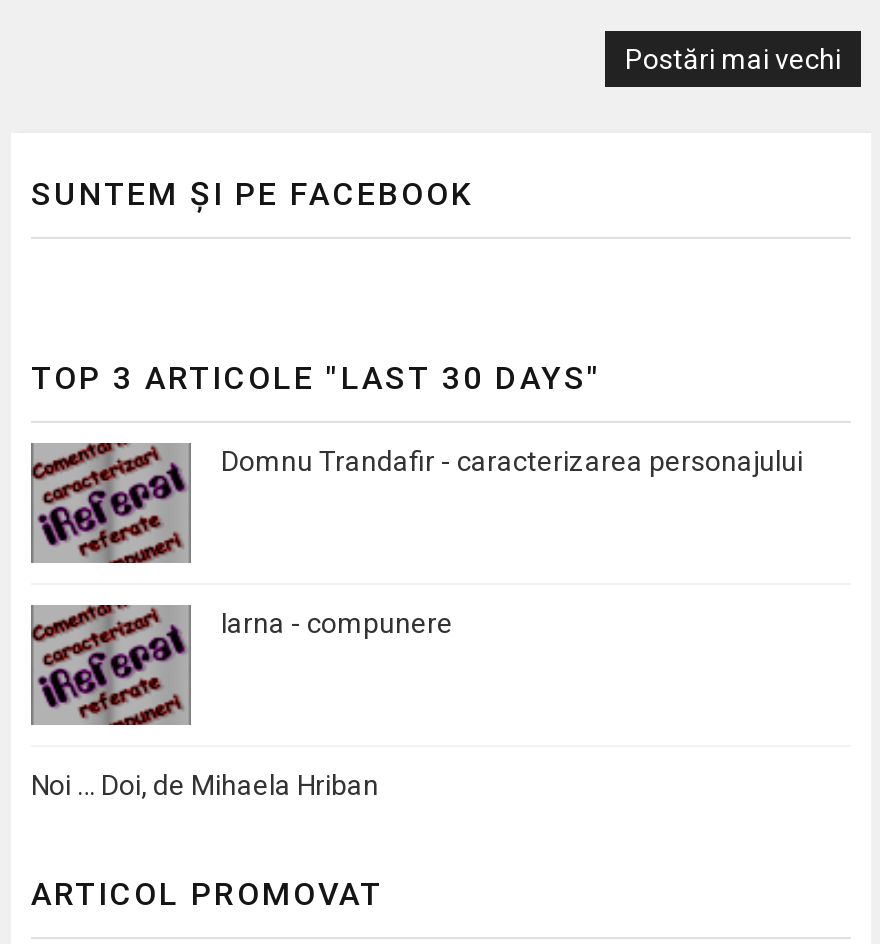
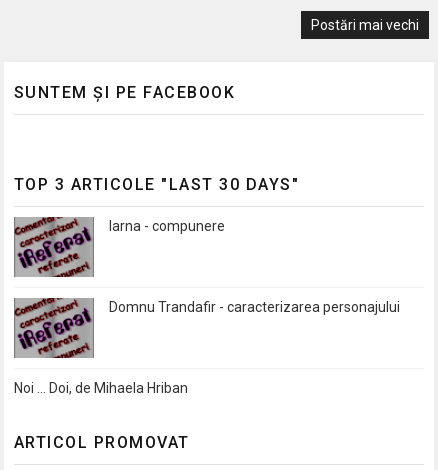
moved down: Domnu Trandafir - caracterizarea personajului

moved up: [image] | Iarna - compunere
